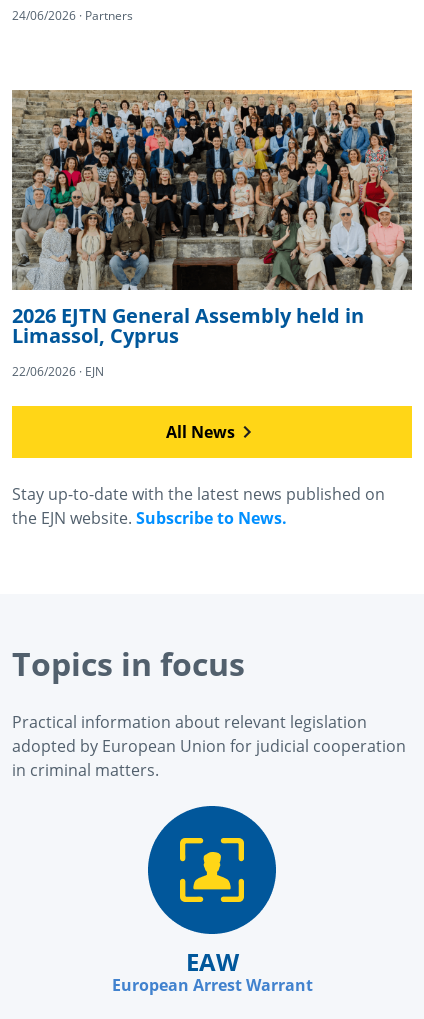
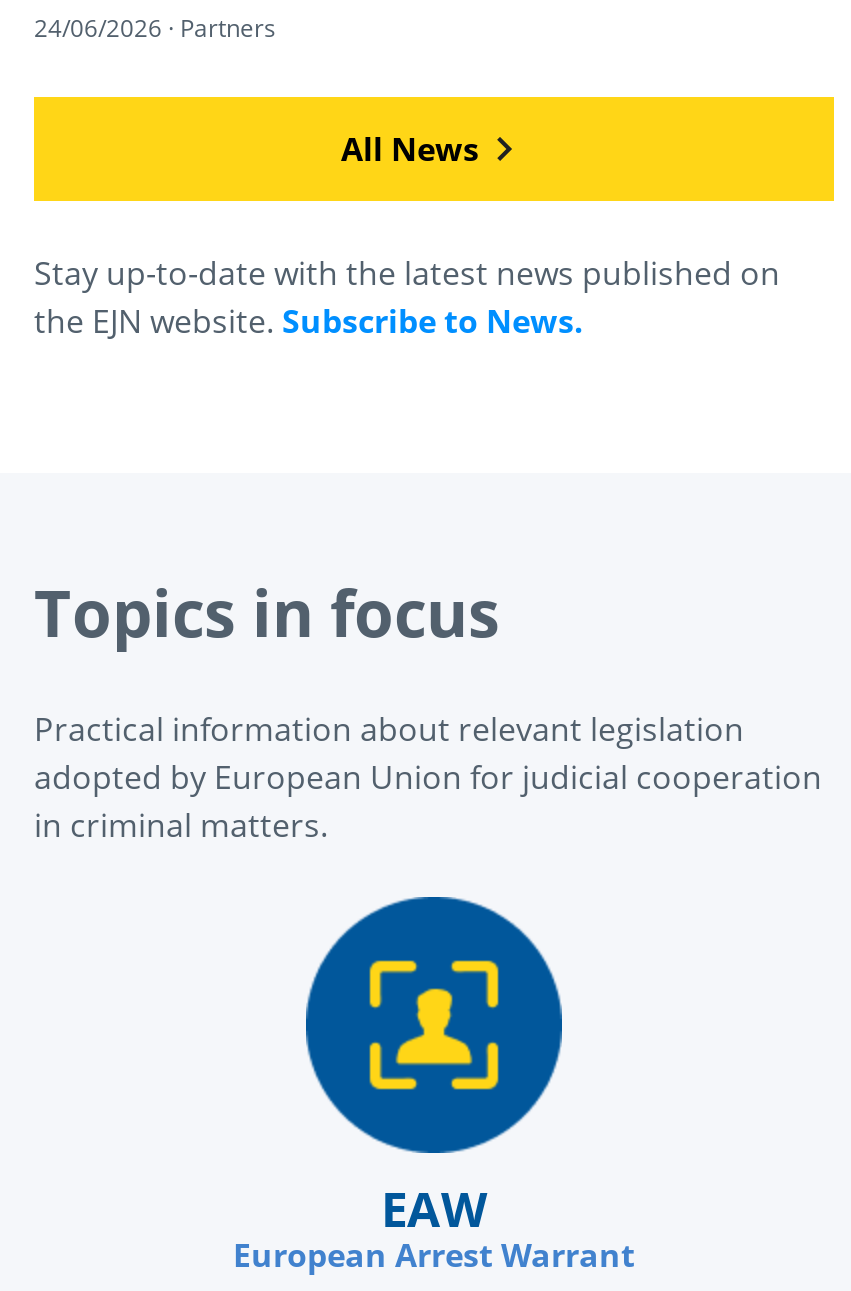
- [image]
- 2026 EJTN General Assembly held in
- Limassol, Cyprus
- 22/06/2026 · EJN
